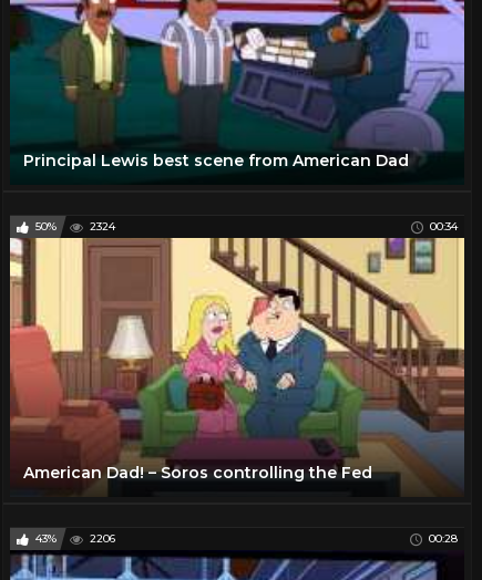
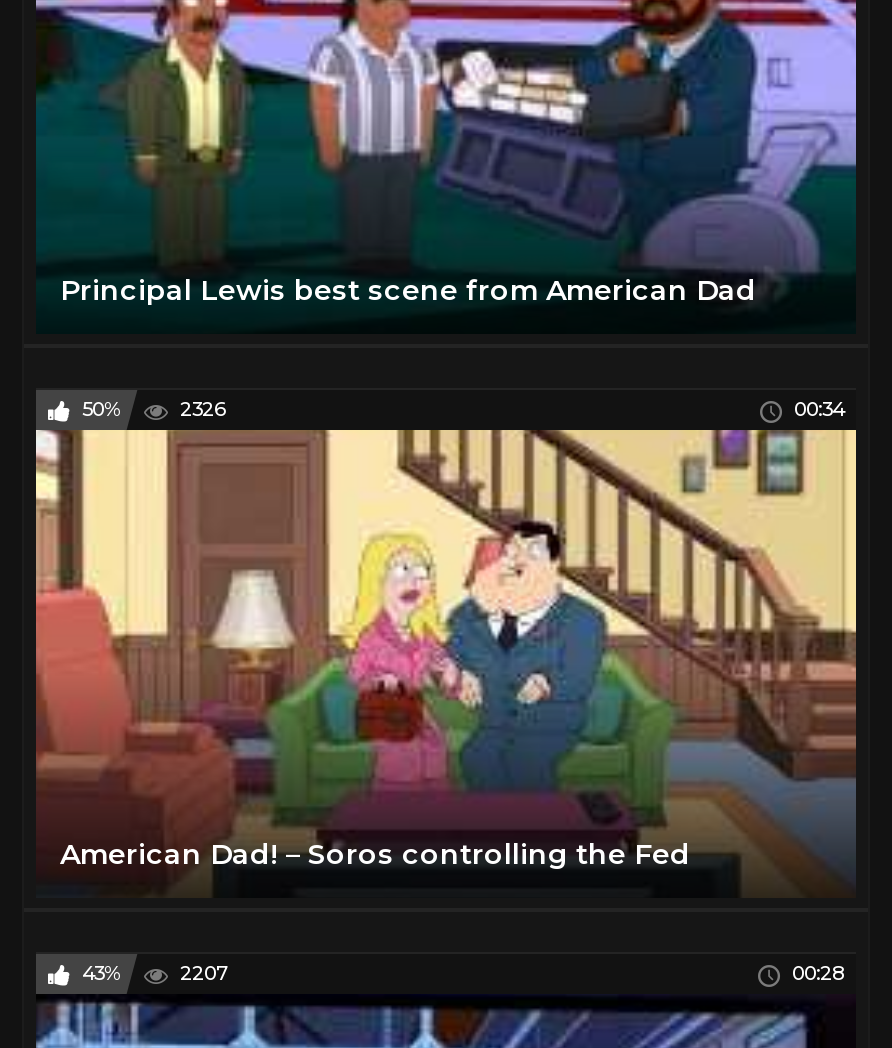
- 2324
+ 2326

- 2206
+ 2207
